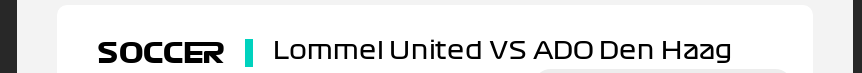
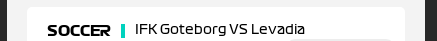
- Lommel United VS ADO Den Haag
+ IFK Goteborg VS Levadia
